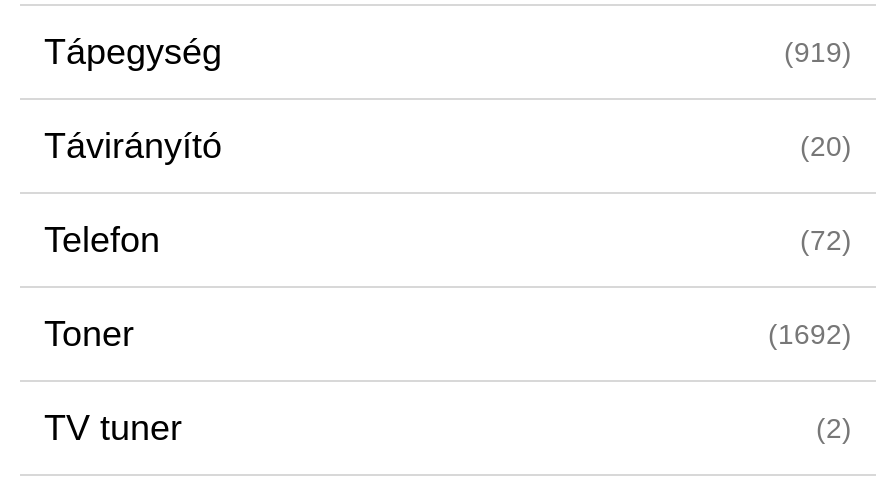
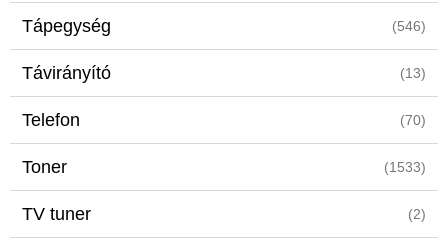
- (919)
+ (546)

- (20)
+ (13)

- (72)
+ (70)

- (1692)
+ (1533)
